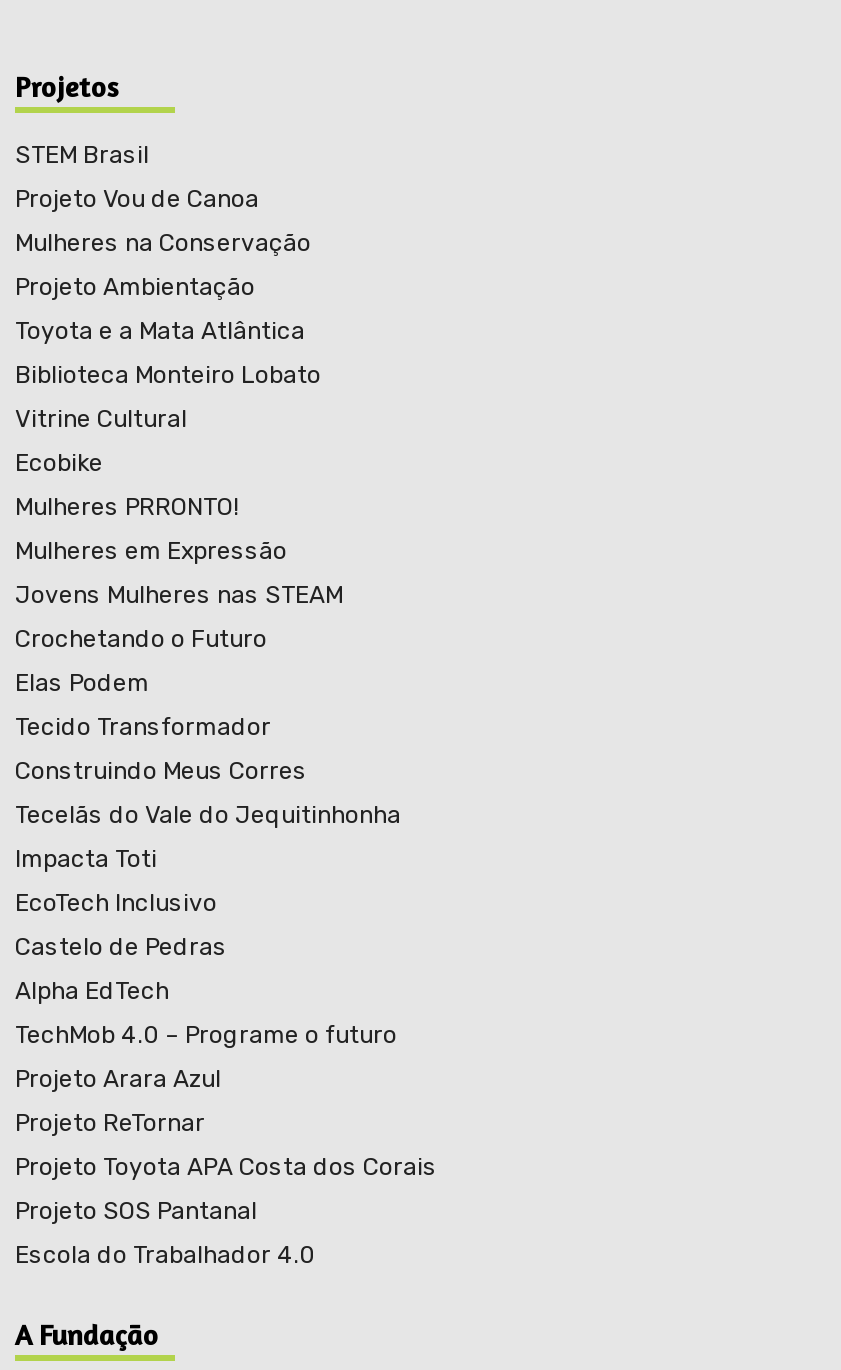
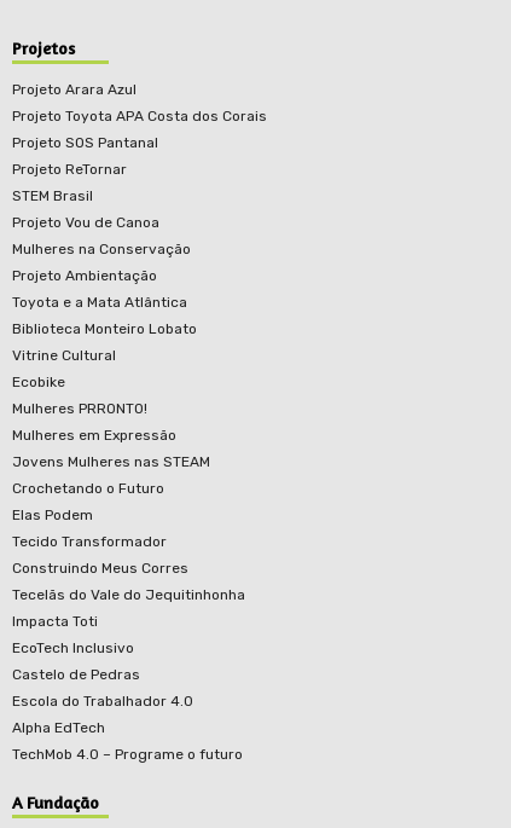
moved down: STEM Brasil | Projeto Vou de Canoa | Mulheres na Conservação | ... | EcoTech Inclusivo | Castelo de Pedras

moved down: Alpha EdTech | TechMob 4.0 – Programe o futuro

moved up: Projeto Arara Azul | Projeto Toyota APA Costa dos Corais | Projeto SOS Pantanal | Projeto ReTornar

moved up: Escola do Trabalhador 4.0
